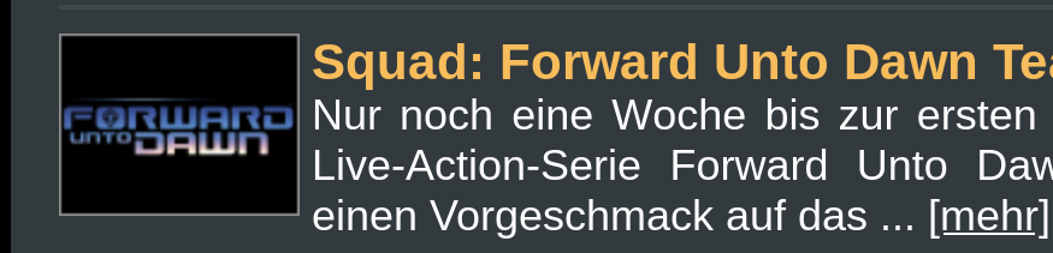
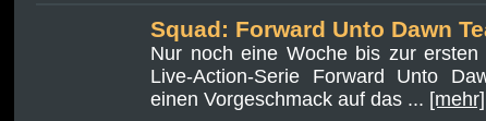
- [image]
